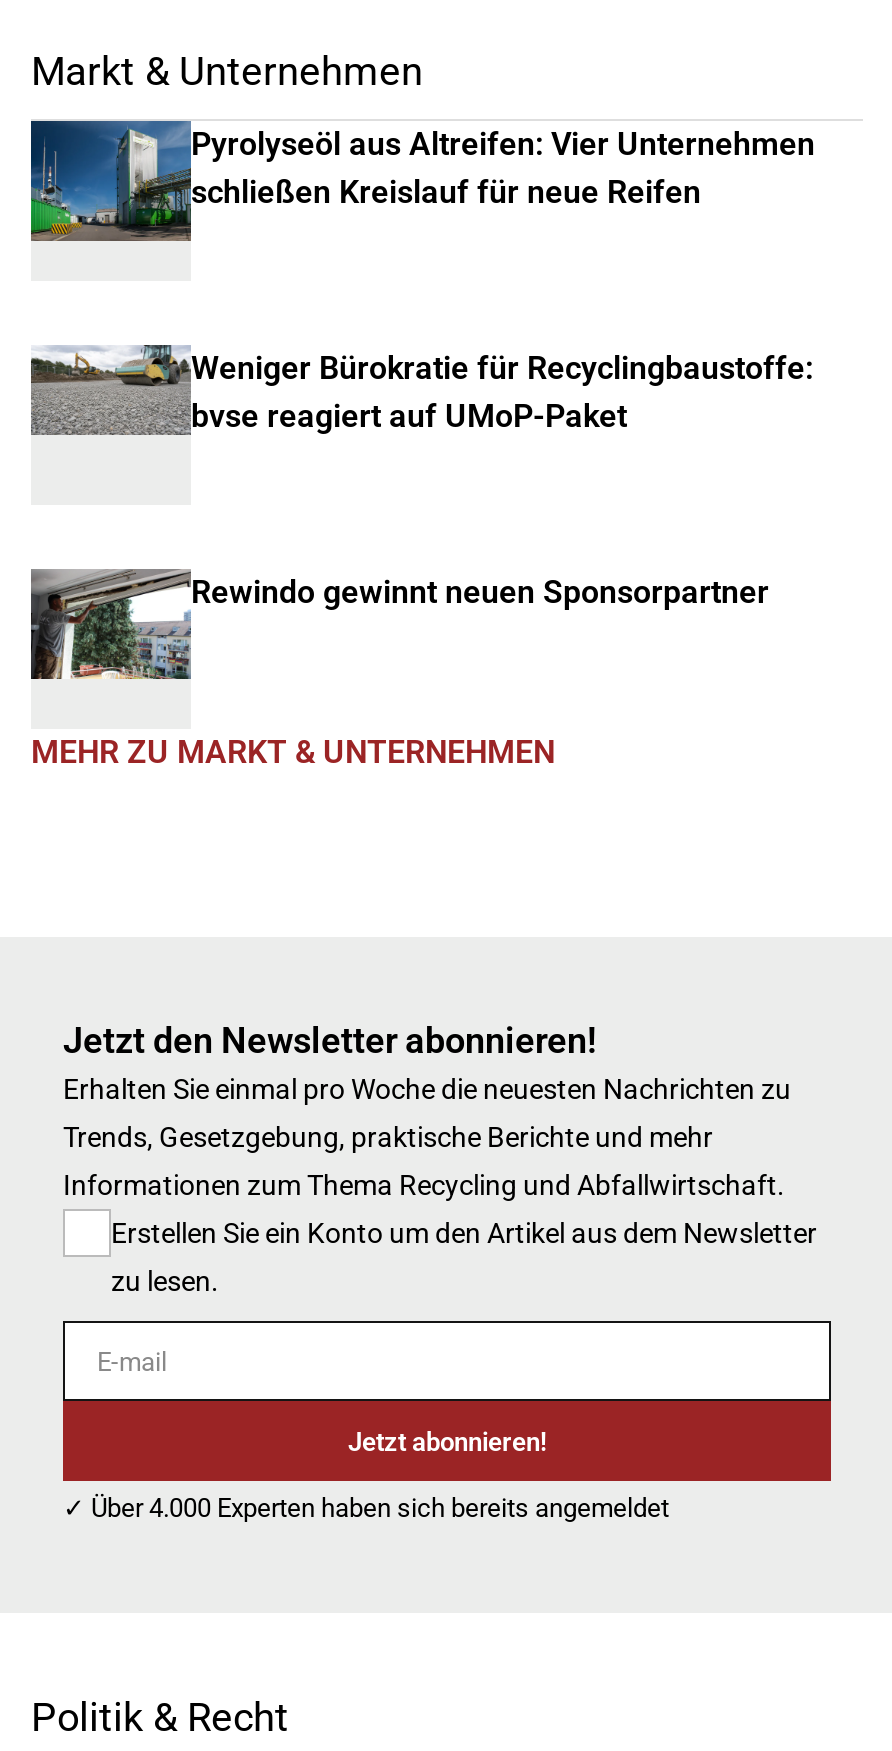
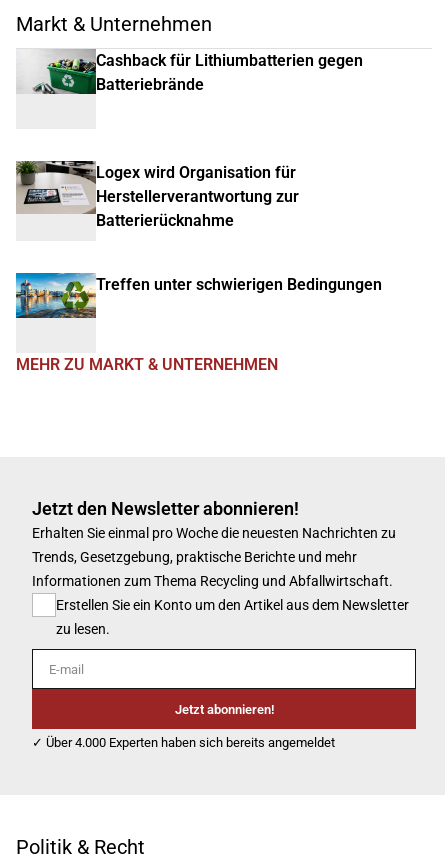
- [image]
- Pyrolyseöl aus Altreifen: Vier Unternehmen
- schließen Kreislauf für neue Reifen
+ [image]
+ Cashback für Lithiumbatterien gegen
+ Batteriebrände

- [image]
- Weniger Bürokratie für Recyclingbaustoffe:
- bvse reagiert auf UMoP-Paket
+ [image]
+ Logex wird Organisation für
+ Herstellerverantwortung zur
+ Batterierücknahme

- [image]
- Rewindo gewinnt neuen Sponsorpartner
+ [image]
+ Treffen unter schwierigen Bedingungen
